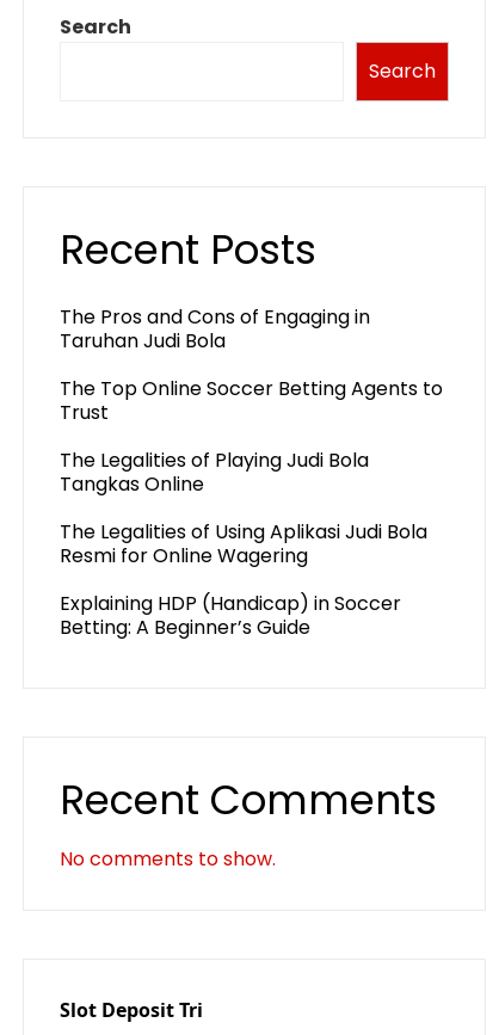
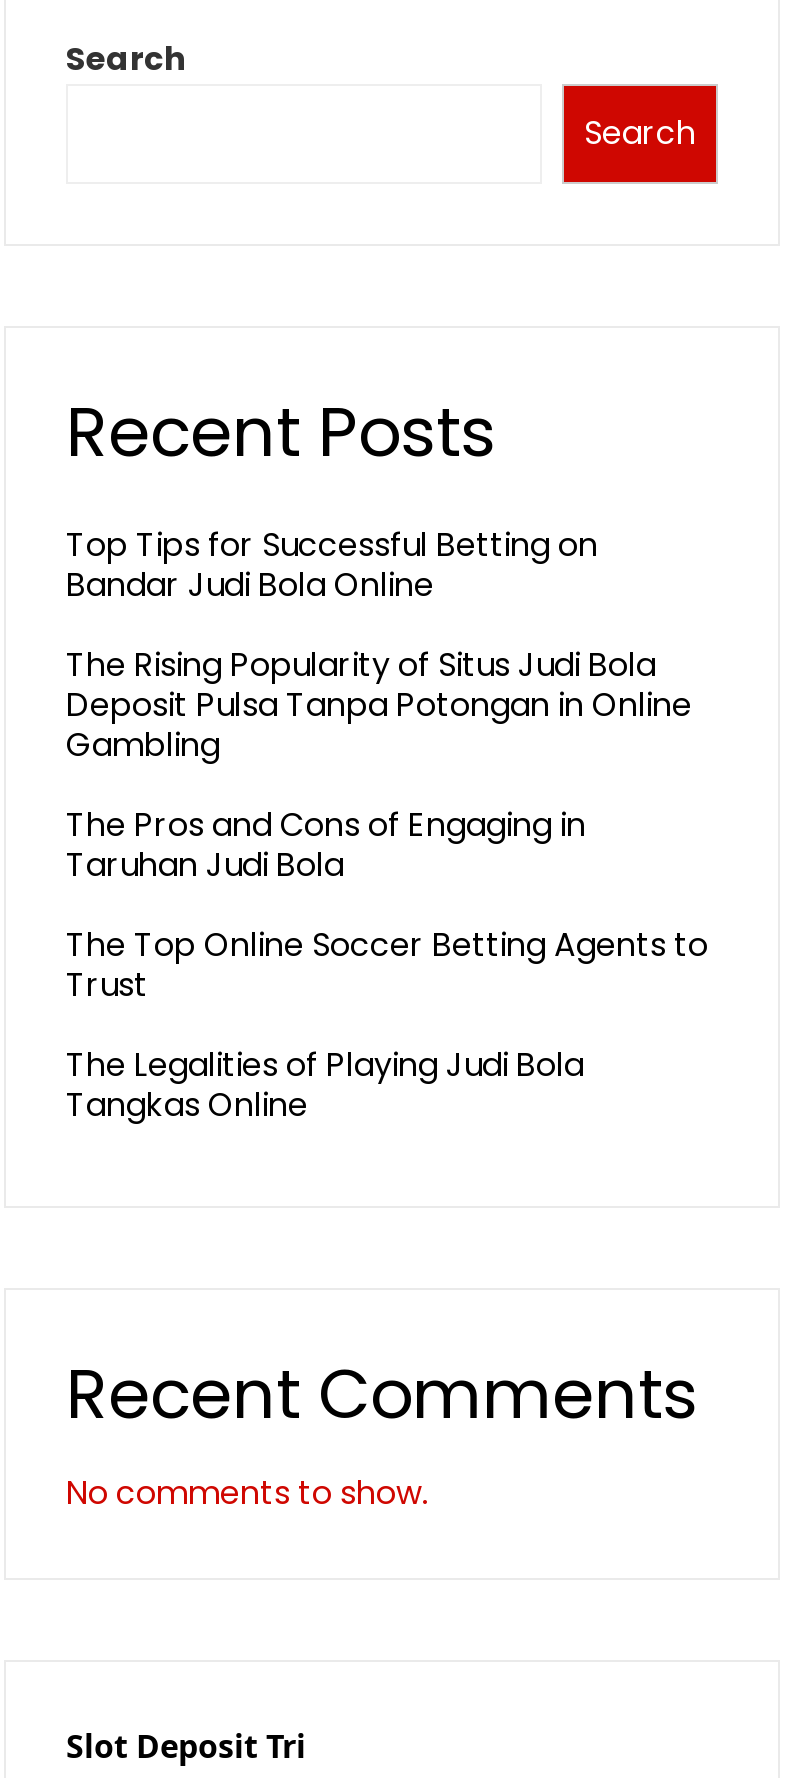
+ Top Tips for Successful Betting on
+ Bandar Judi Bola Online
+ The Rising Popularity of Situs Judi Bola
+ Deposit Pulsa Tanpa Potongan in Online
+ Gambling

moved down: The Pros and Cons of Engaging in | Taruhan Judi Bola | The Top Online Soccer Betting Agents to | Trust | The Legalities of Playing Judi Bola | Tangkas Online

- The Legalities of Using Aplikasi Judi Bola
- Resmi for Online Wagering
- Explaining HDP (Handicap) in Soccer
- Betting: A Beginner’s Guide
